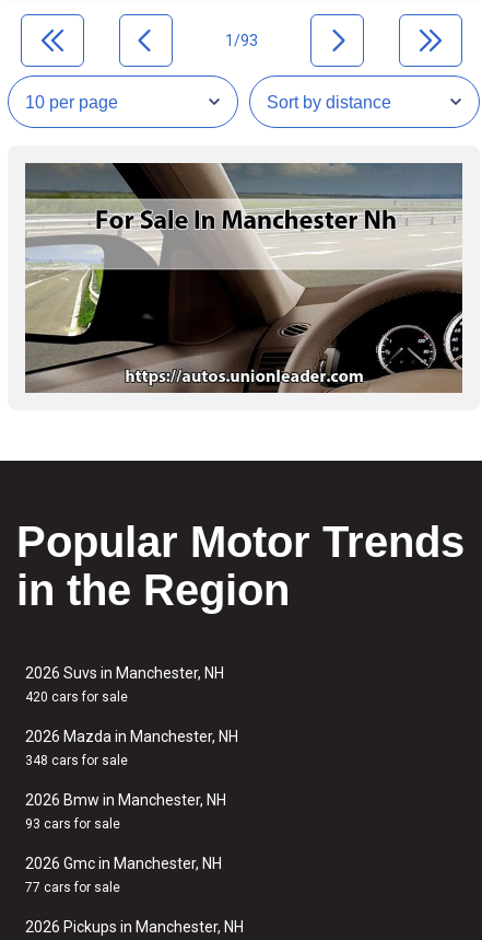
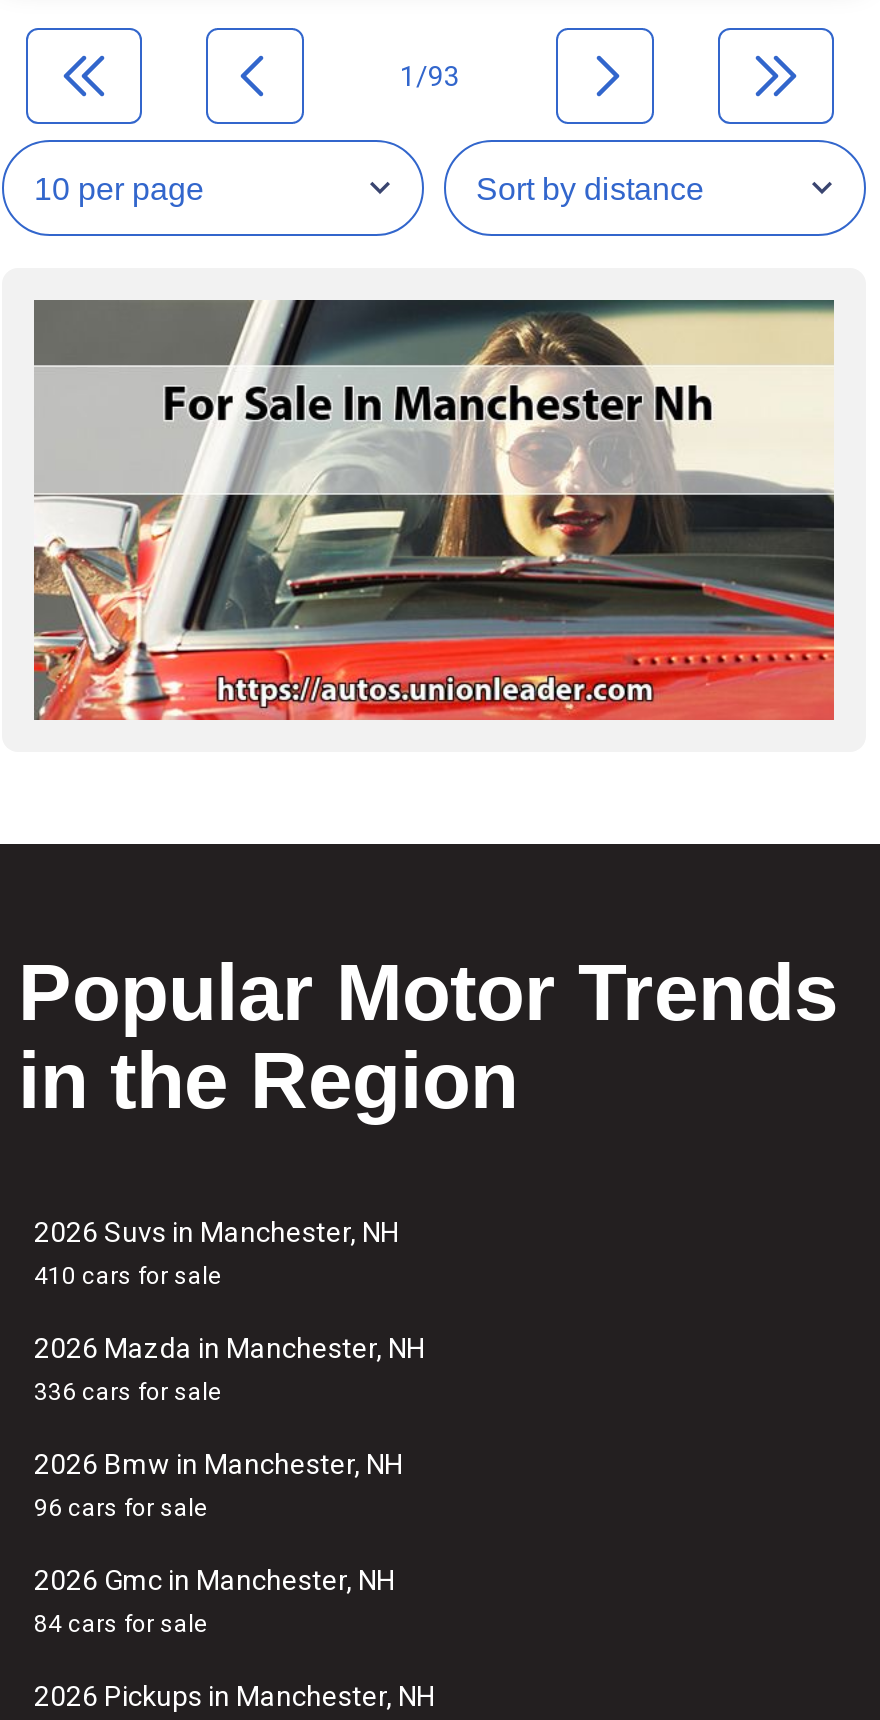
- [image]
+ [image]

- 420 cars for sale
+ 410 cars for sale

- 348 cars for sale
+ 336 cars for sale

- 93 cars for sale
+ 96 cars for sale

- 77 cars for sale
+ 84 cars for sale
